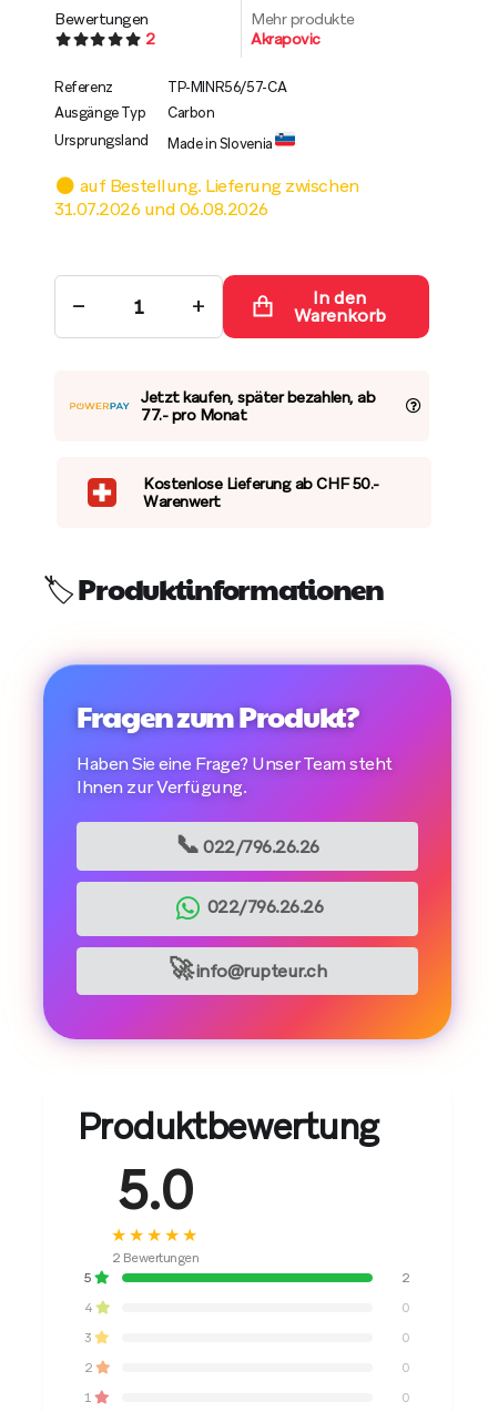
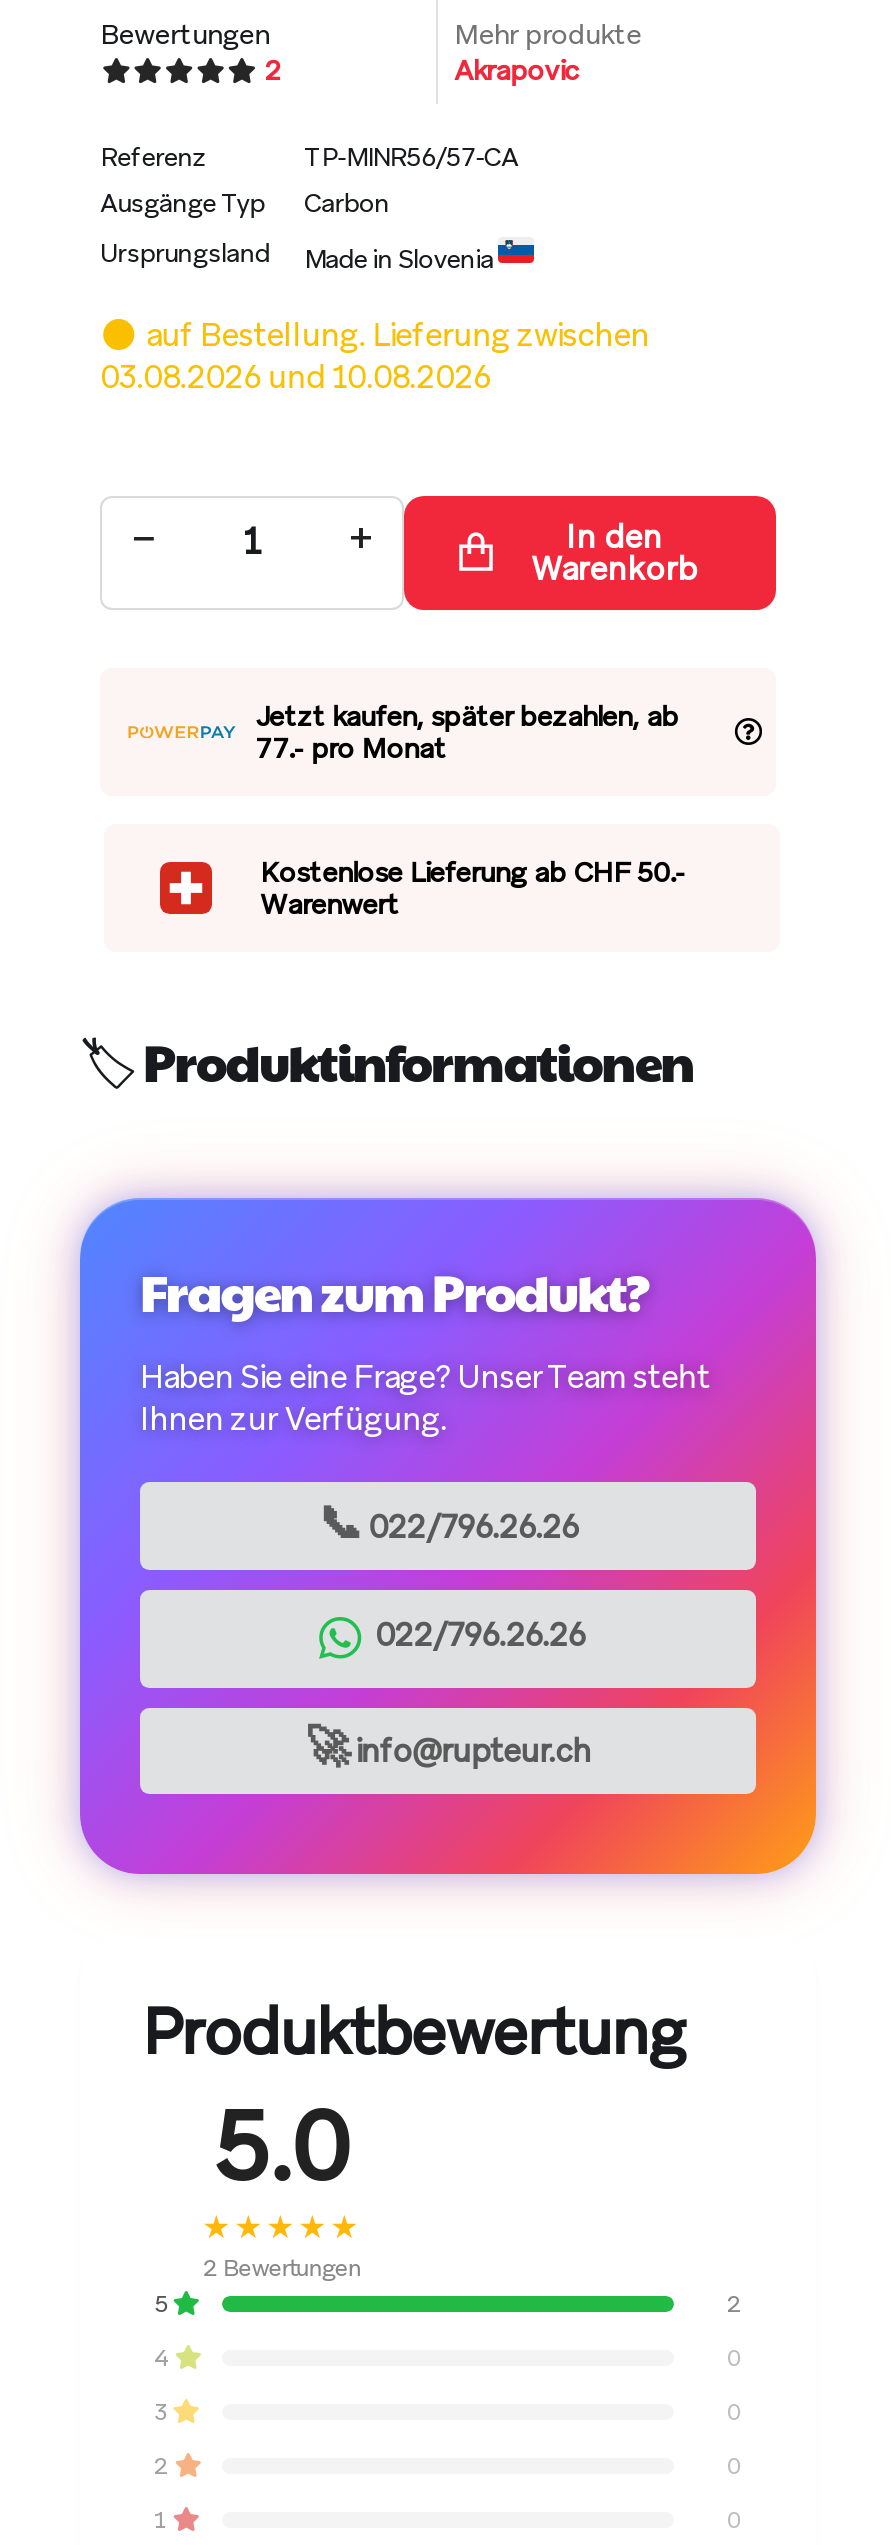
- 31.07.2026 und 06.08.2026
+ 03.08.2026 und 10.08.2026
